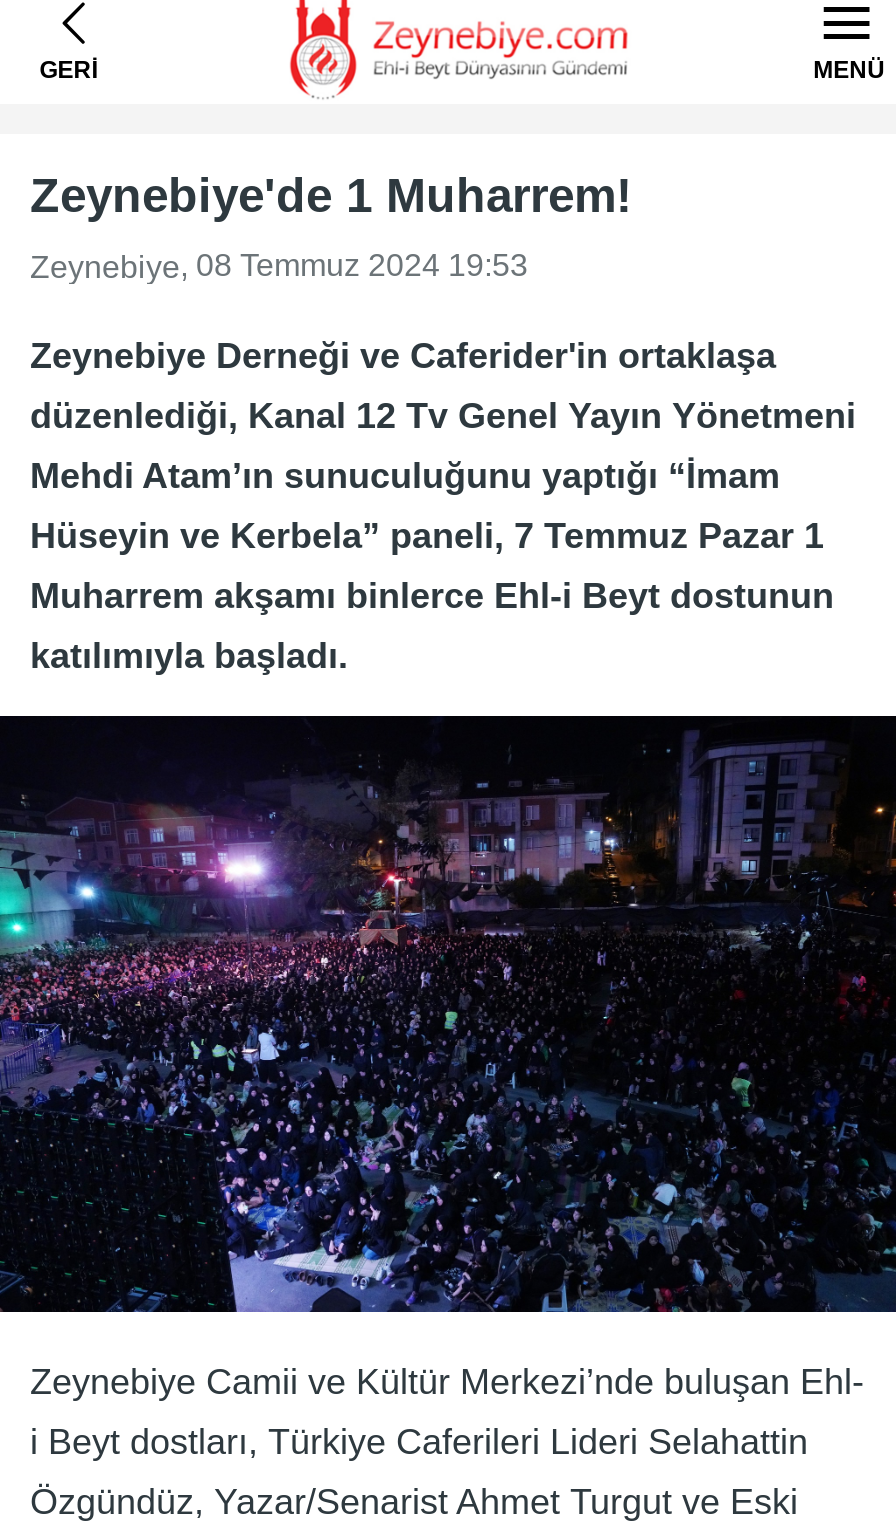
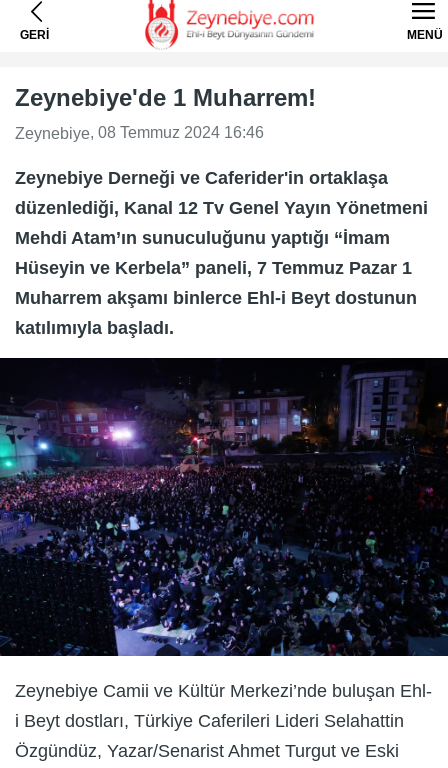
- Zeynebiye, 08 Temmuz 2024 19:53
+ Zeynebiye, 08 Temmuz 2024 16:46
